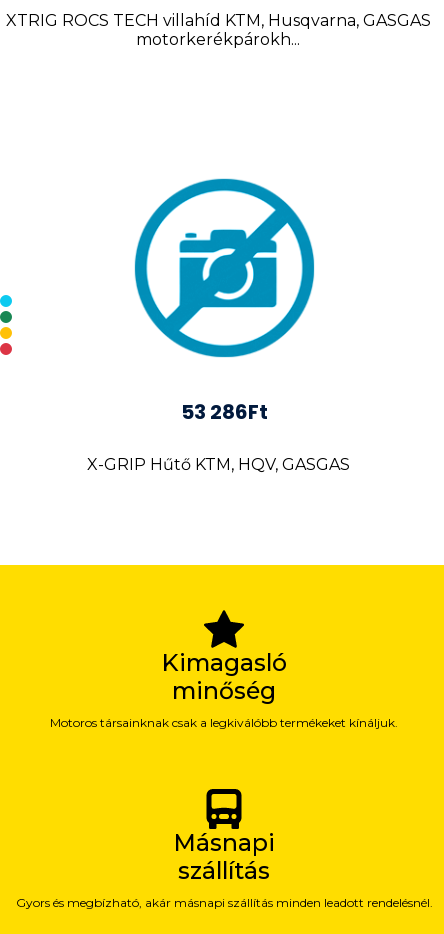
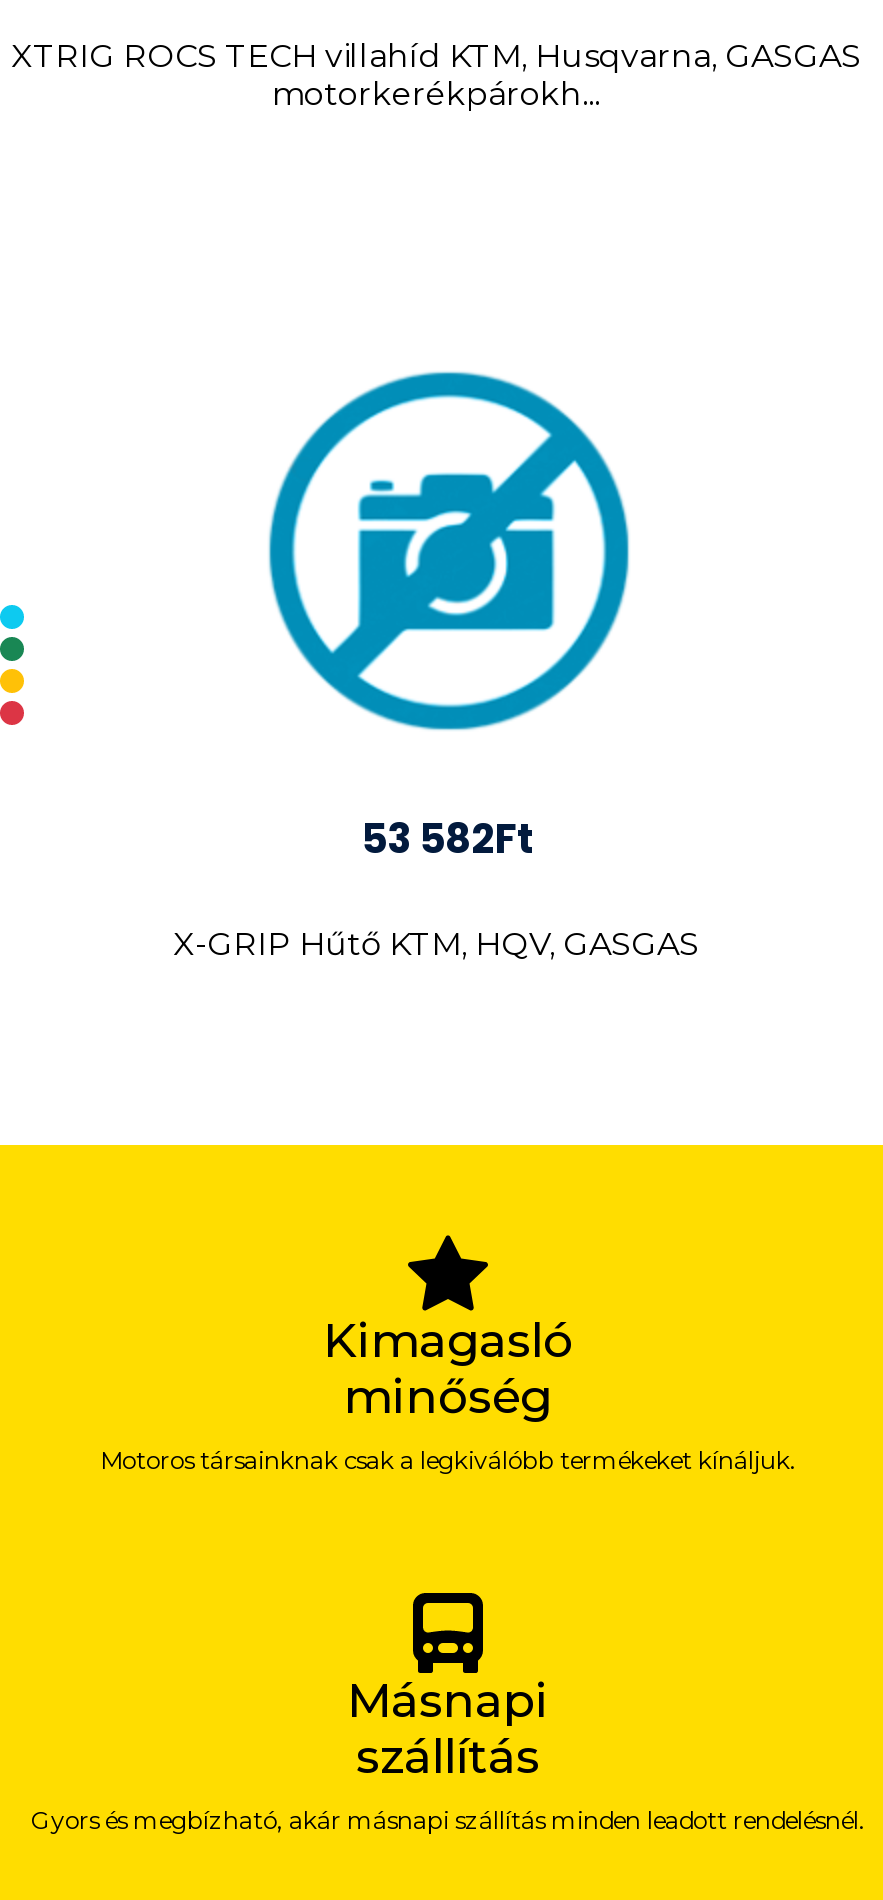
- 53 286Ft
+ 53 582Ft
